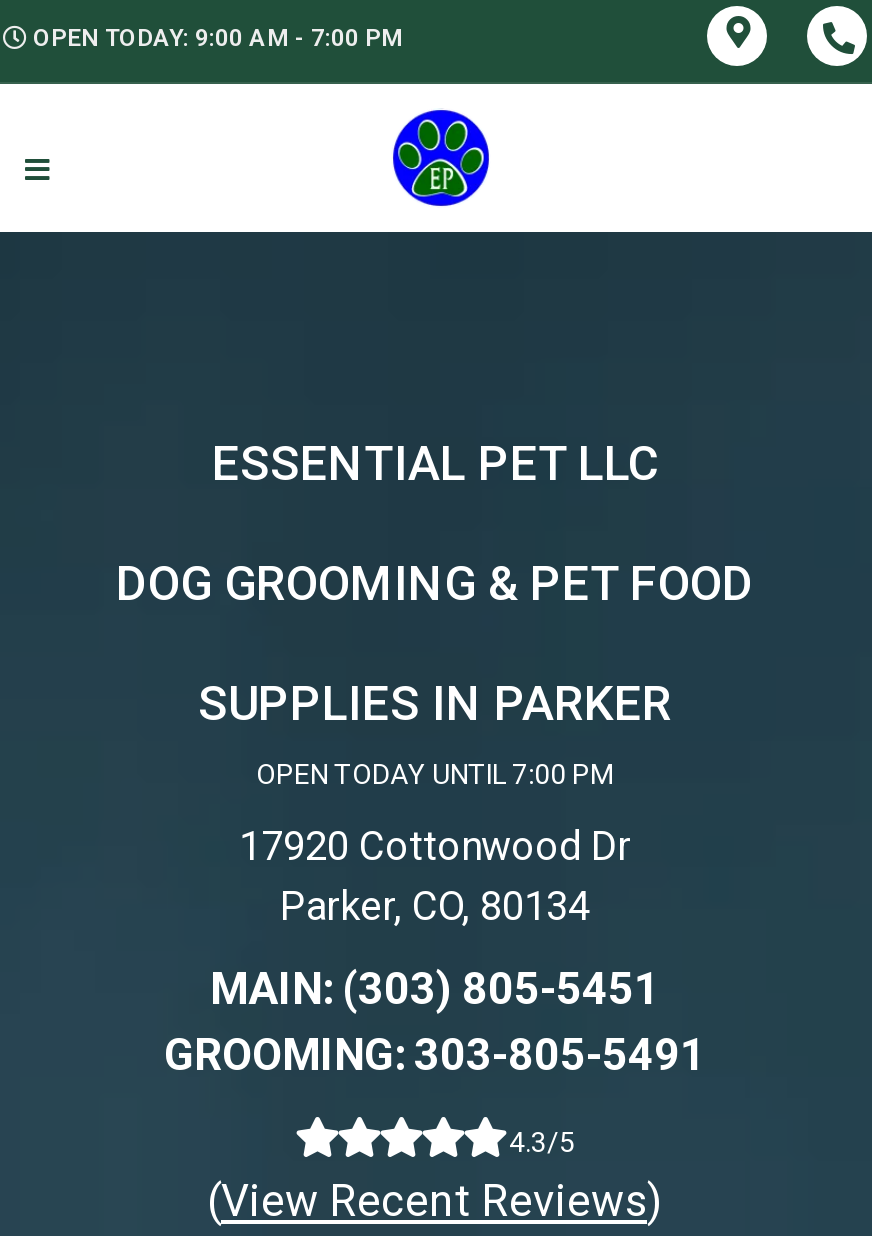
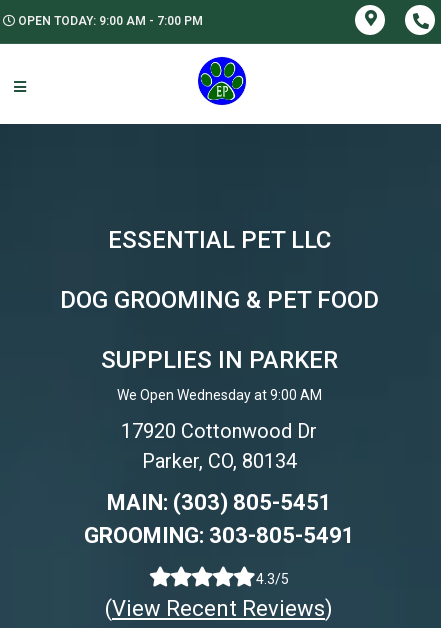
- OPEN TODAY UNTIL 7:00 PM
+ We Open Wednesday at 9:00 AM
